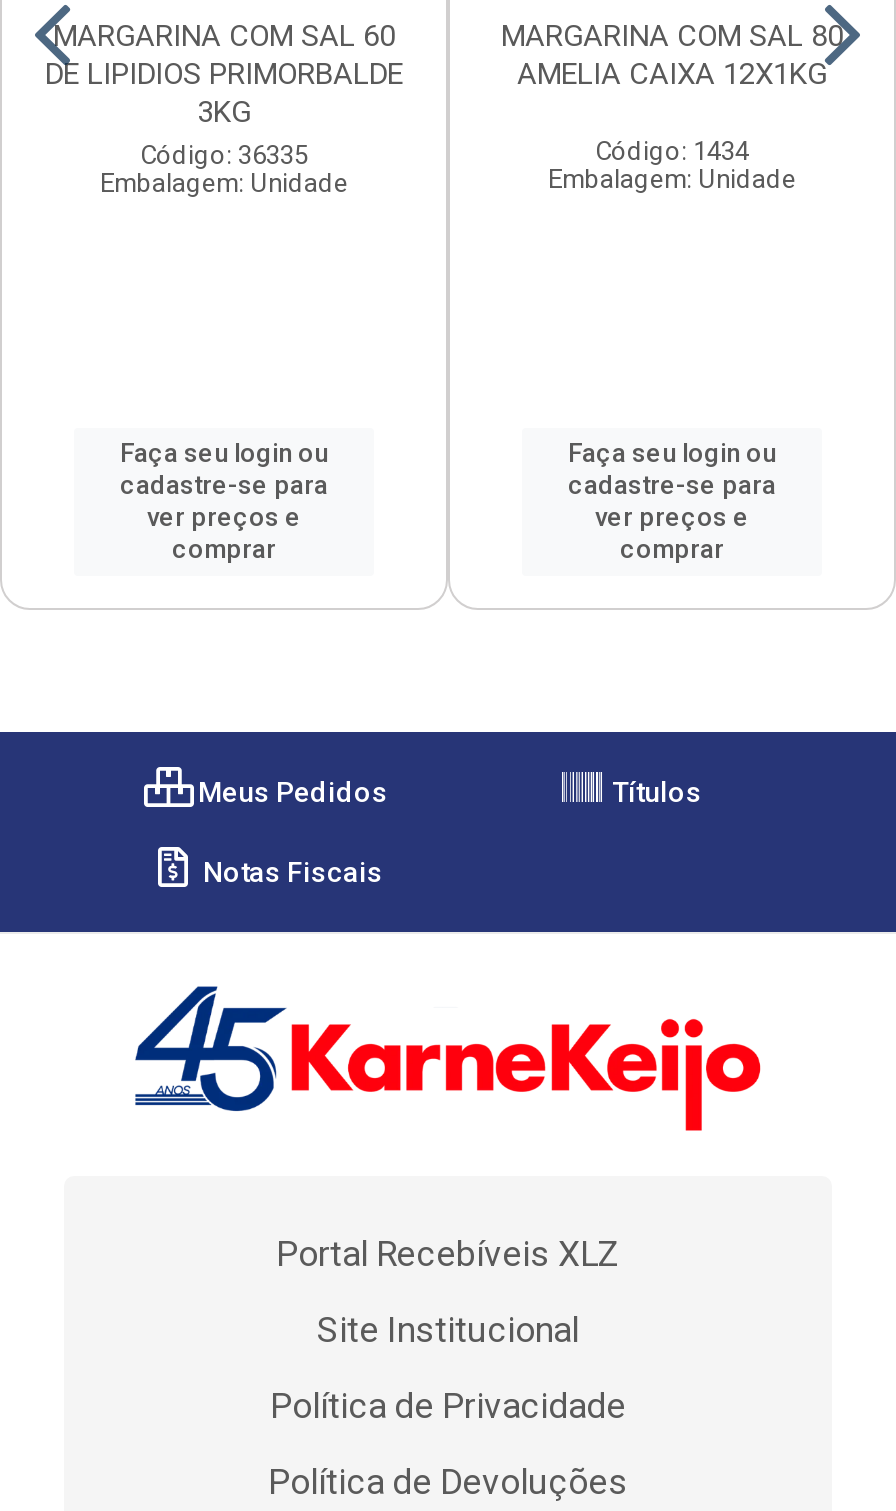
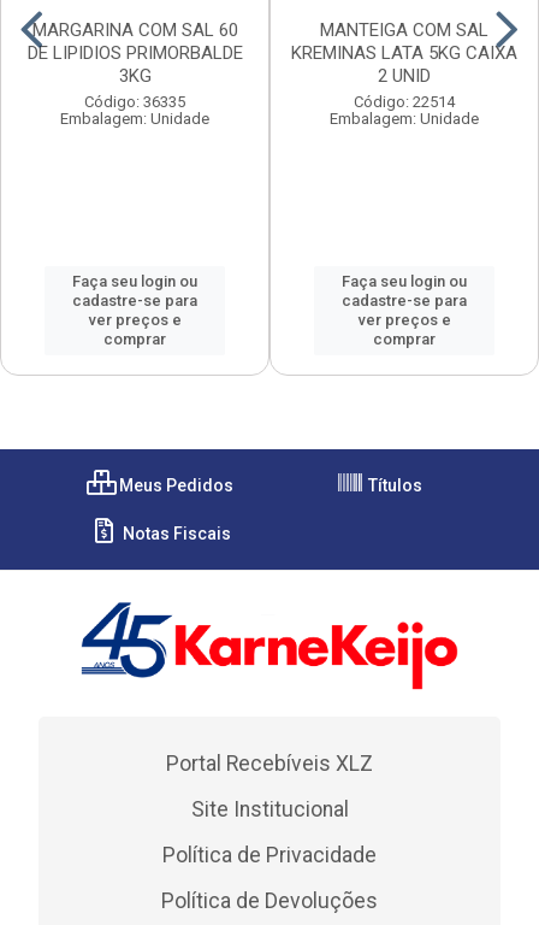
- MARGARINA COM SAL 80
- AMELIA CAIXA 12X1KG
- Código: 1434
+ MANTEIGA COM SAL
+ KREMINAS LATA 5KG CAIXA
+ 2 UNID
+ Código: 22514
